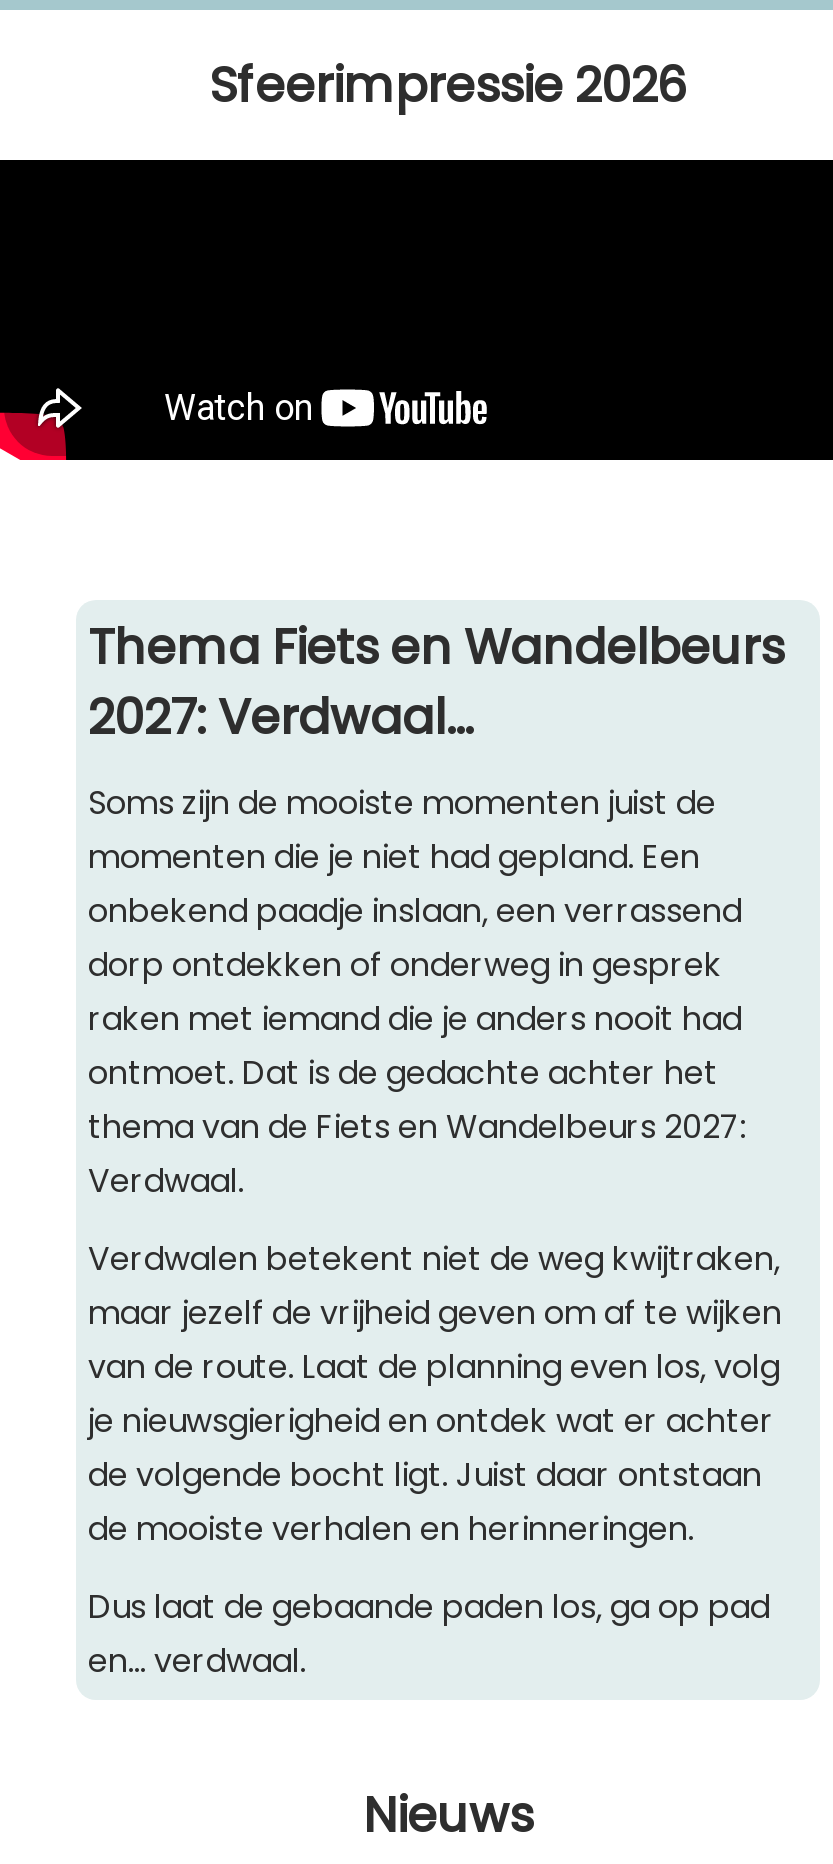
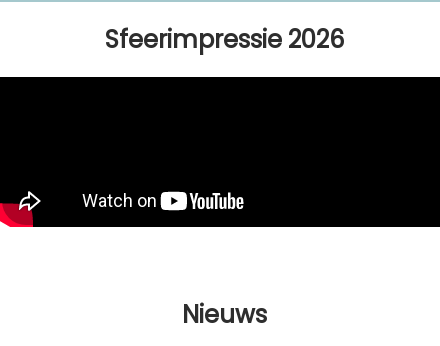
- Thema Fiets en Wandelbeurs
- 2027: Verdwaal…
- Soms zijn de mooiste momenten juist de
- momenten die je niet had gepland. Een
- onbekend paadje inslaan, een verrassend
- dorp ontdekken of onderweg in gesprek
- raken met iemand die je anders nooit had
- ontmoet. Dat is de gedachte achter het
- thema van de Fiets en Wandelbeurs 2027:
- Verdwaal.
- Verdwalen betekent niet de weg kwijtraken,
- maar jezelf de vrijheid geven om af te wijken
- van de route. Laat de planning even los, volg
- je nieuwsgierigheid en ontdek wat er achter
- de volgende bocht ligt. Juist daar ontstaan
- de mooiste verhalen en herinneringen.
- Dus laat de gebaande paden los, ga op pad
- en… verdwaal.
